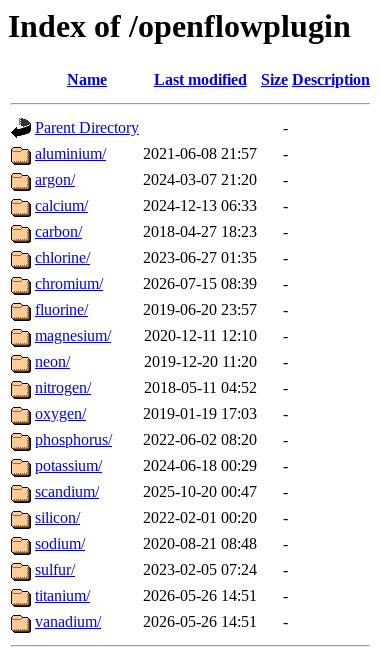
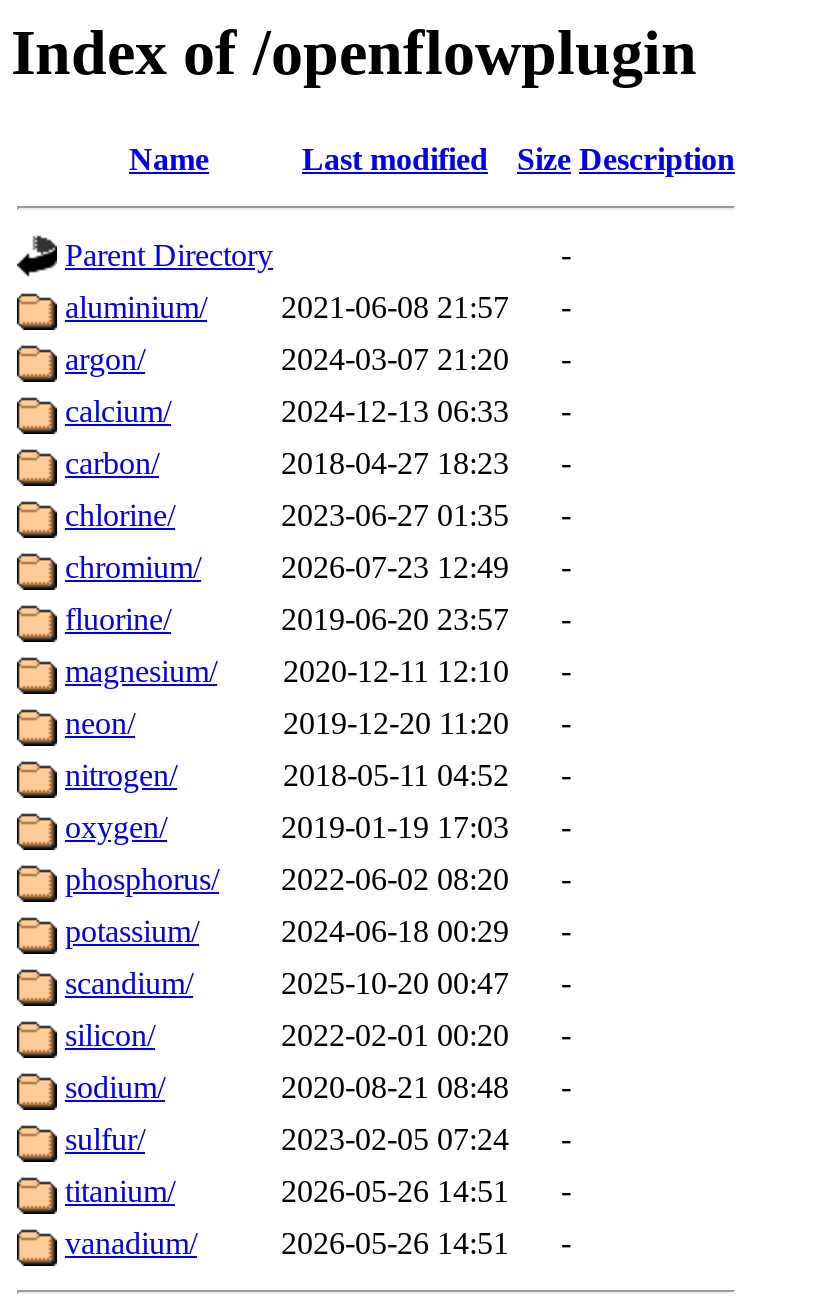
- 2026-07-15 08:39
+ 2026-07-23 12:49
